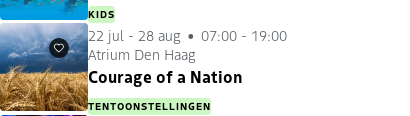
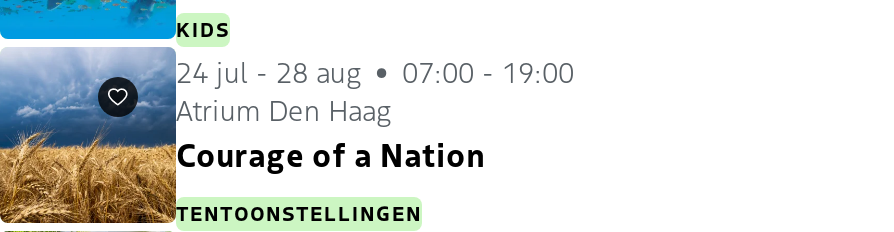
- 22 jul - 28 aug 07:00 - 19:00
+ 24 jul - 28 aug 07:00 - 19:00
